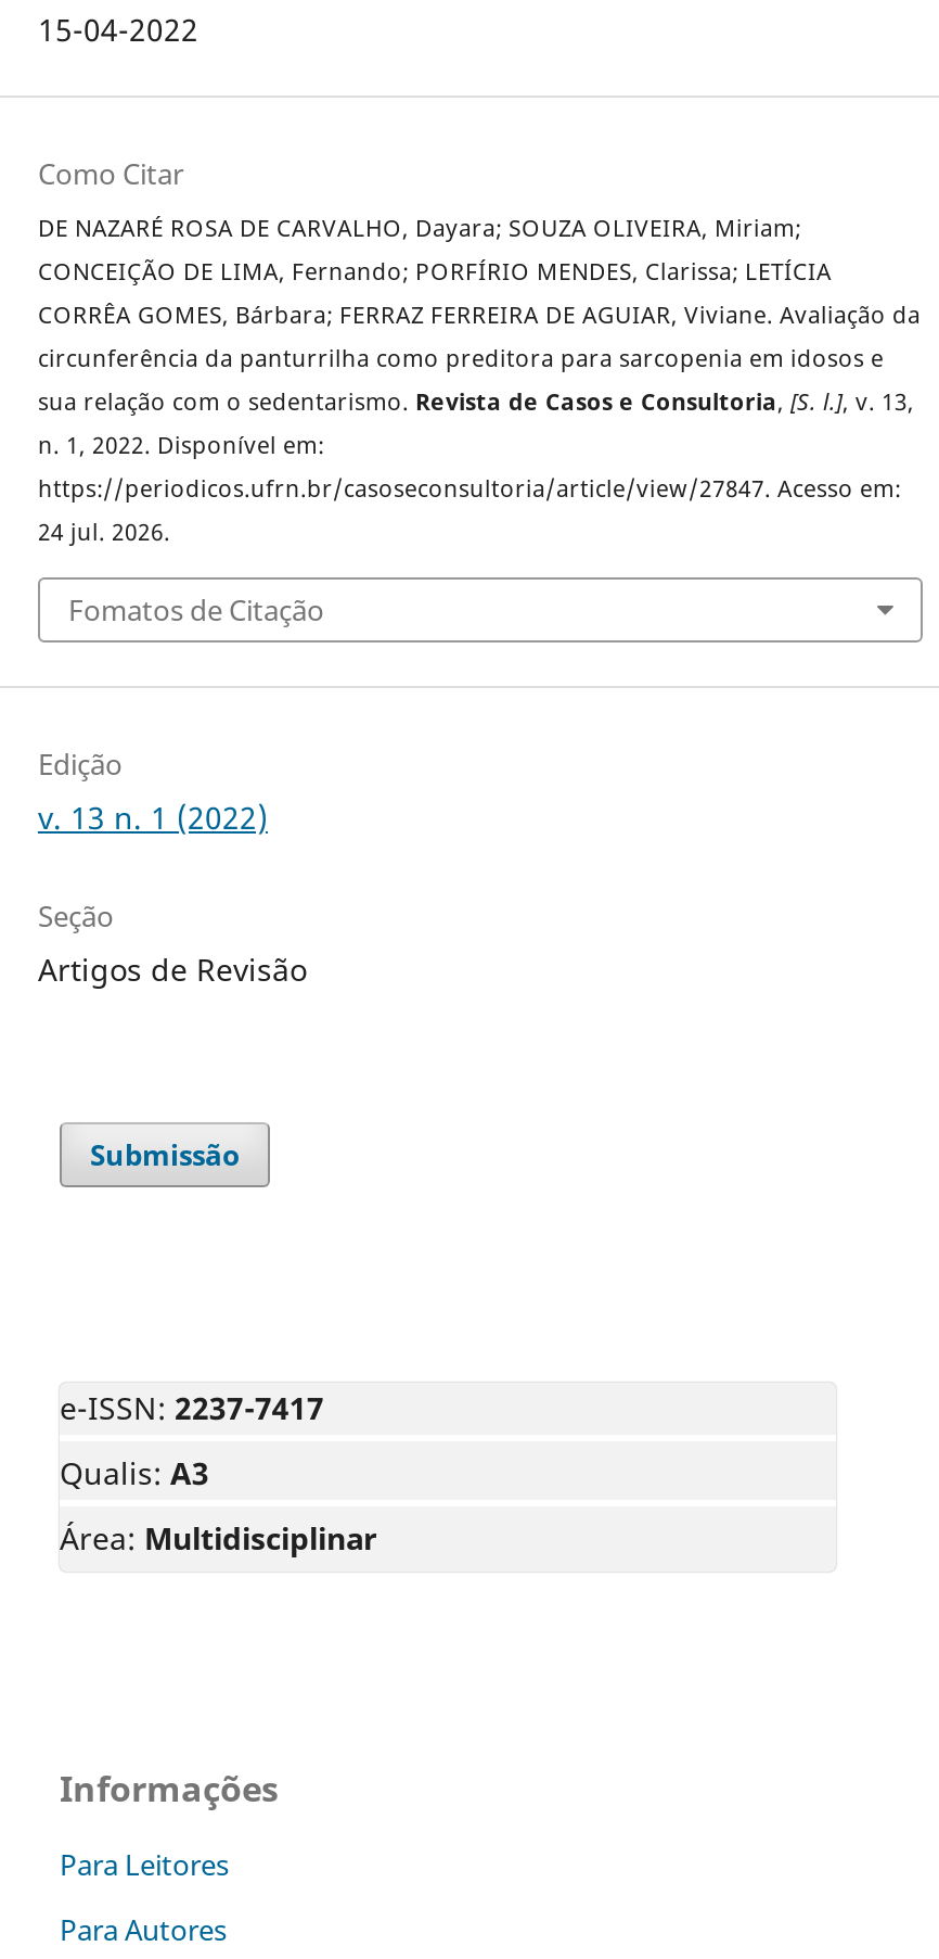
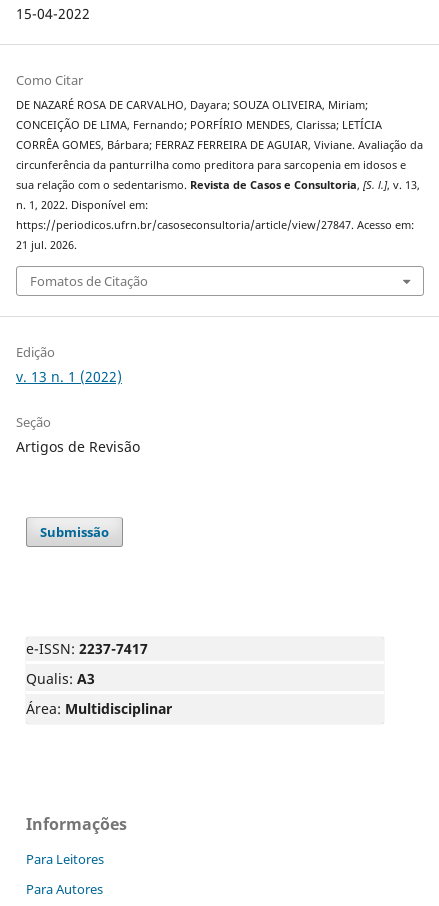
- 24 jul. 2026.
+ 21 jul. 2026.
